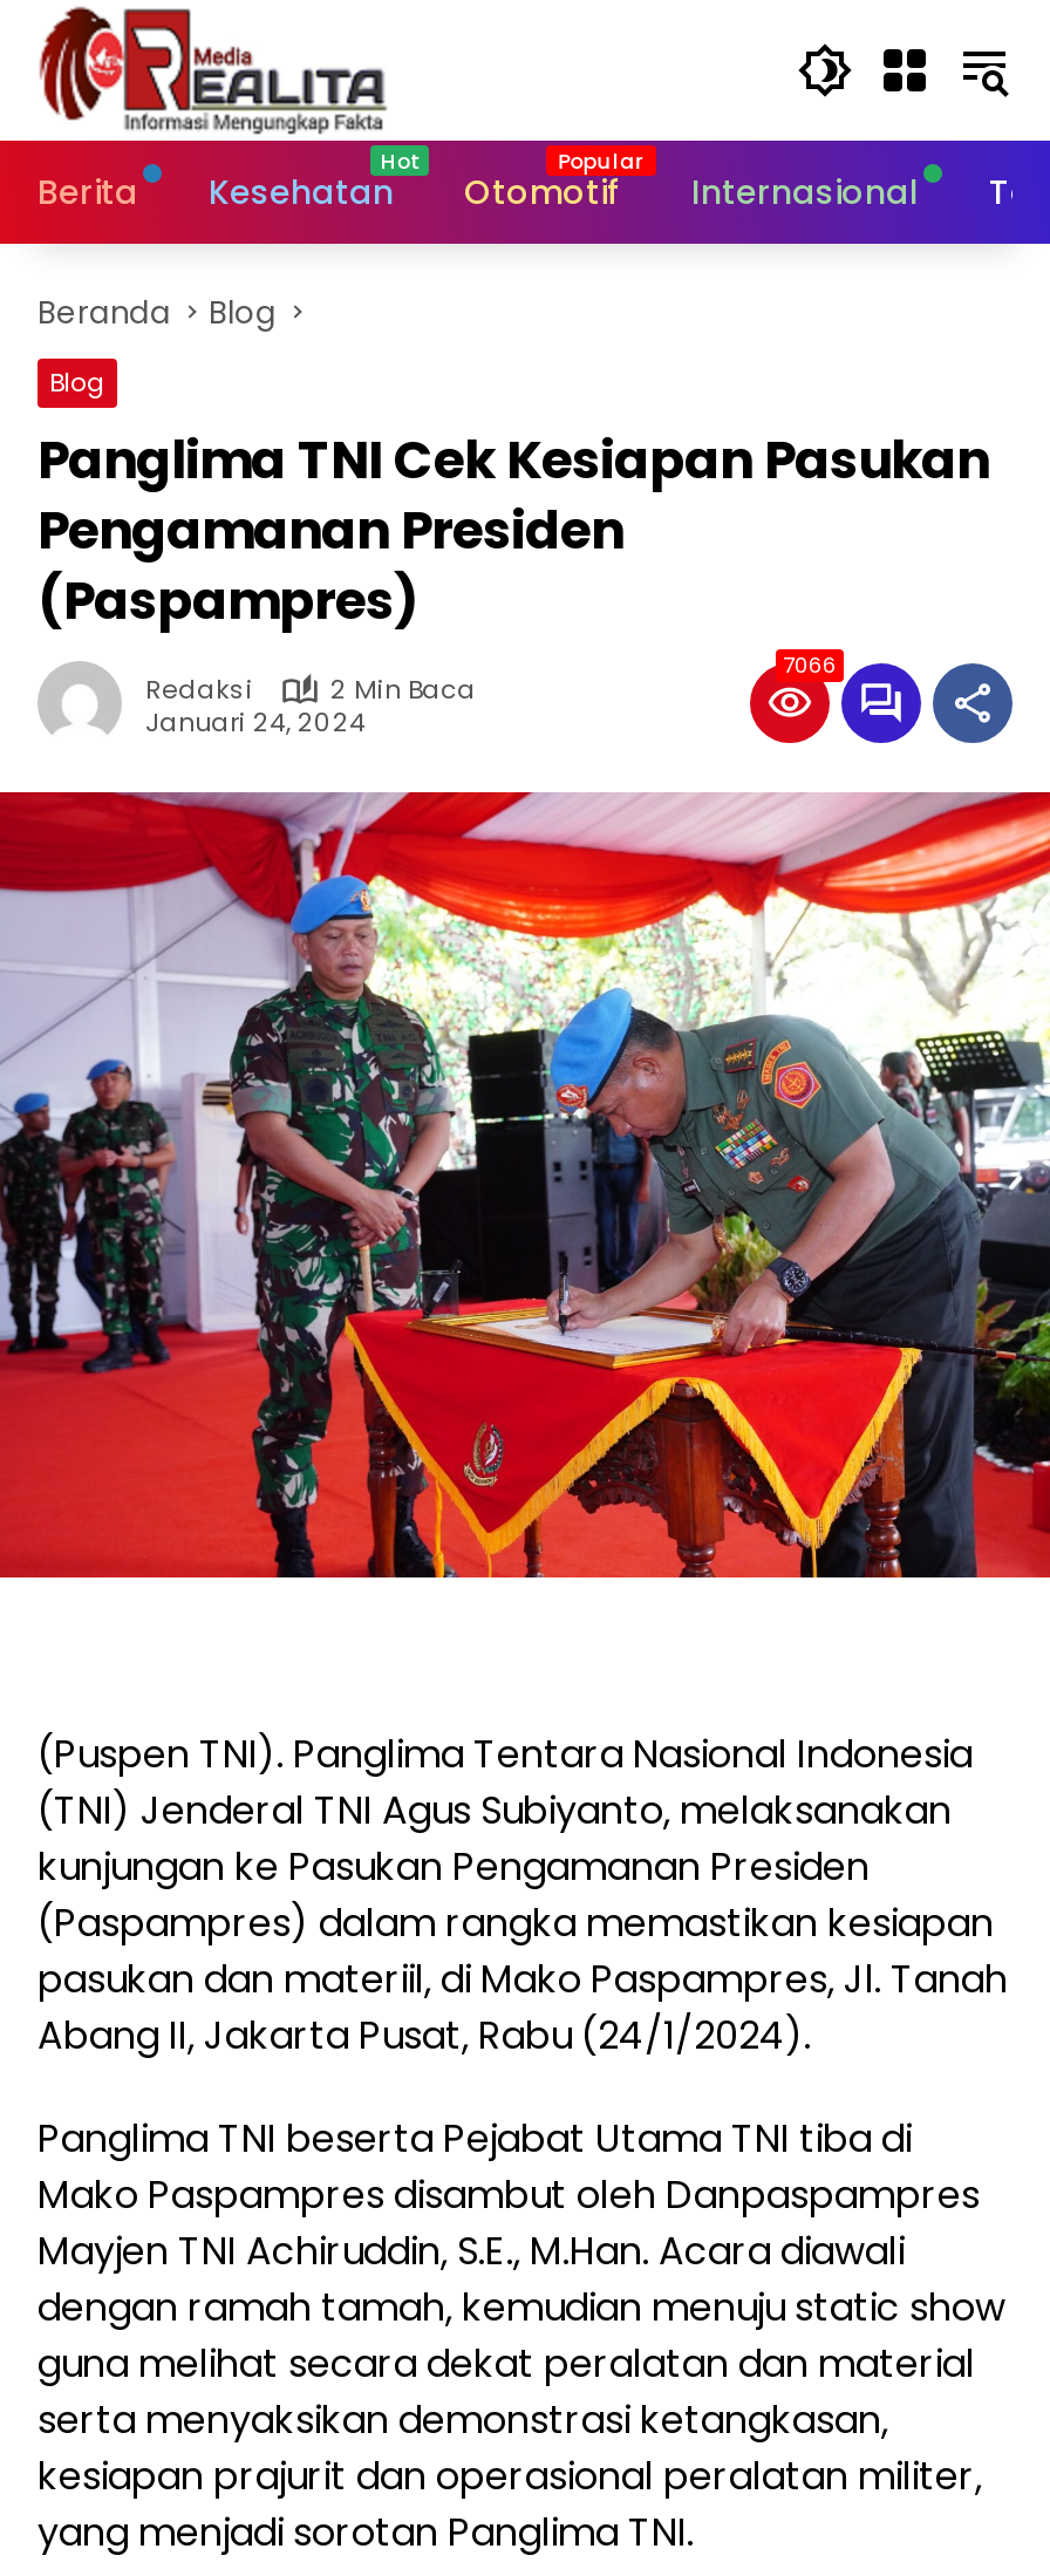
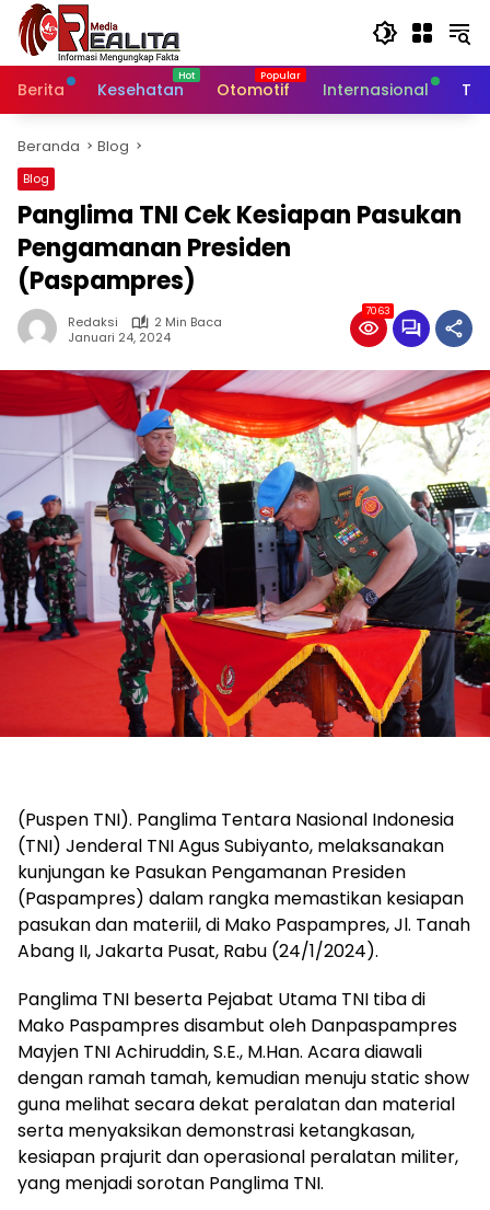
- 7066
+ 7063
